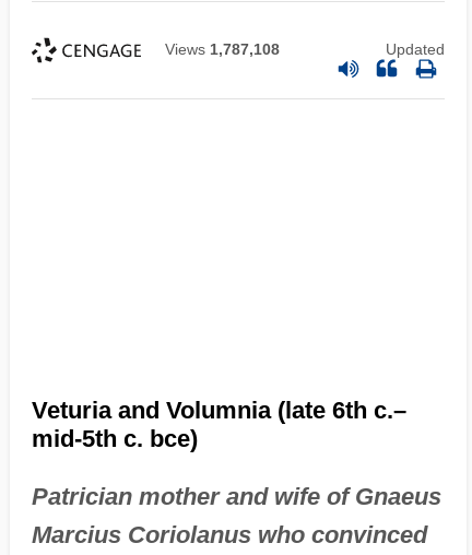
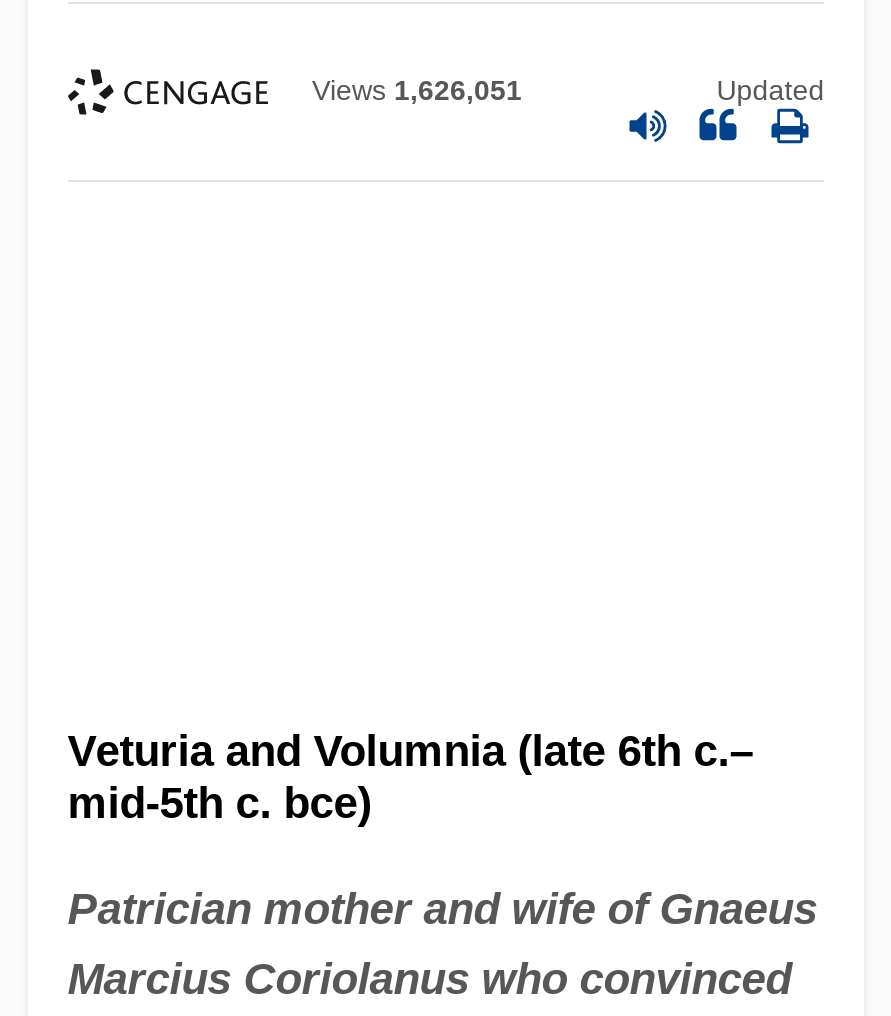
- Views 1,787,108
+ Views 1,626,051
